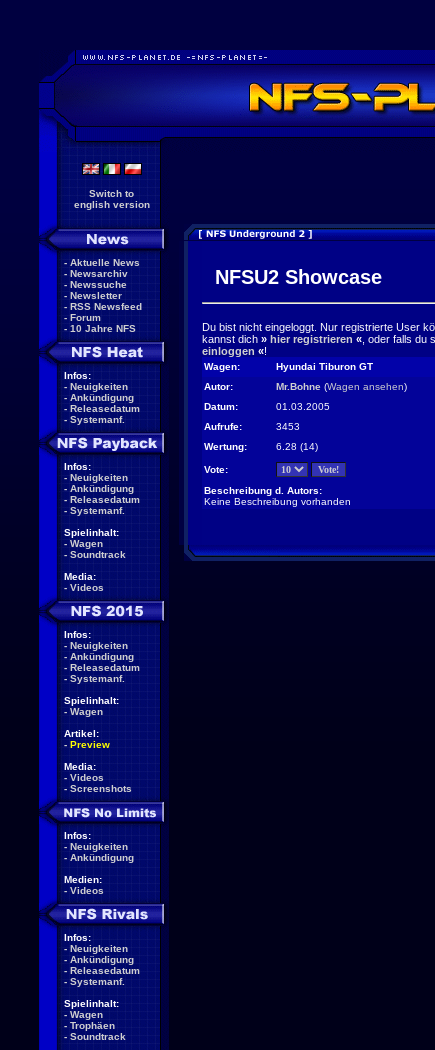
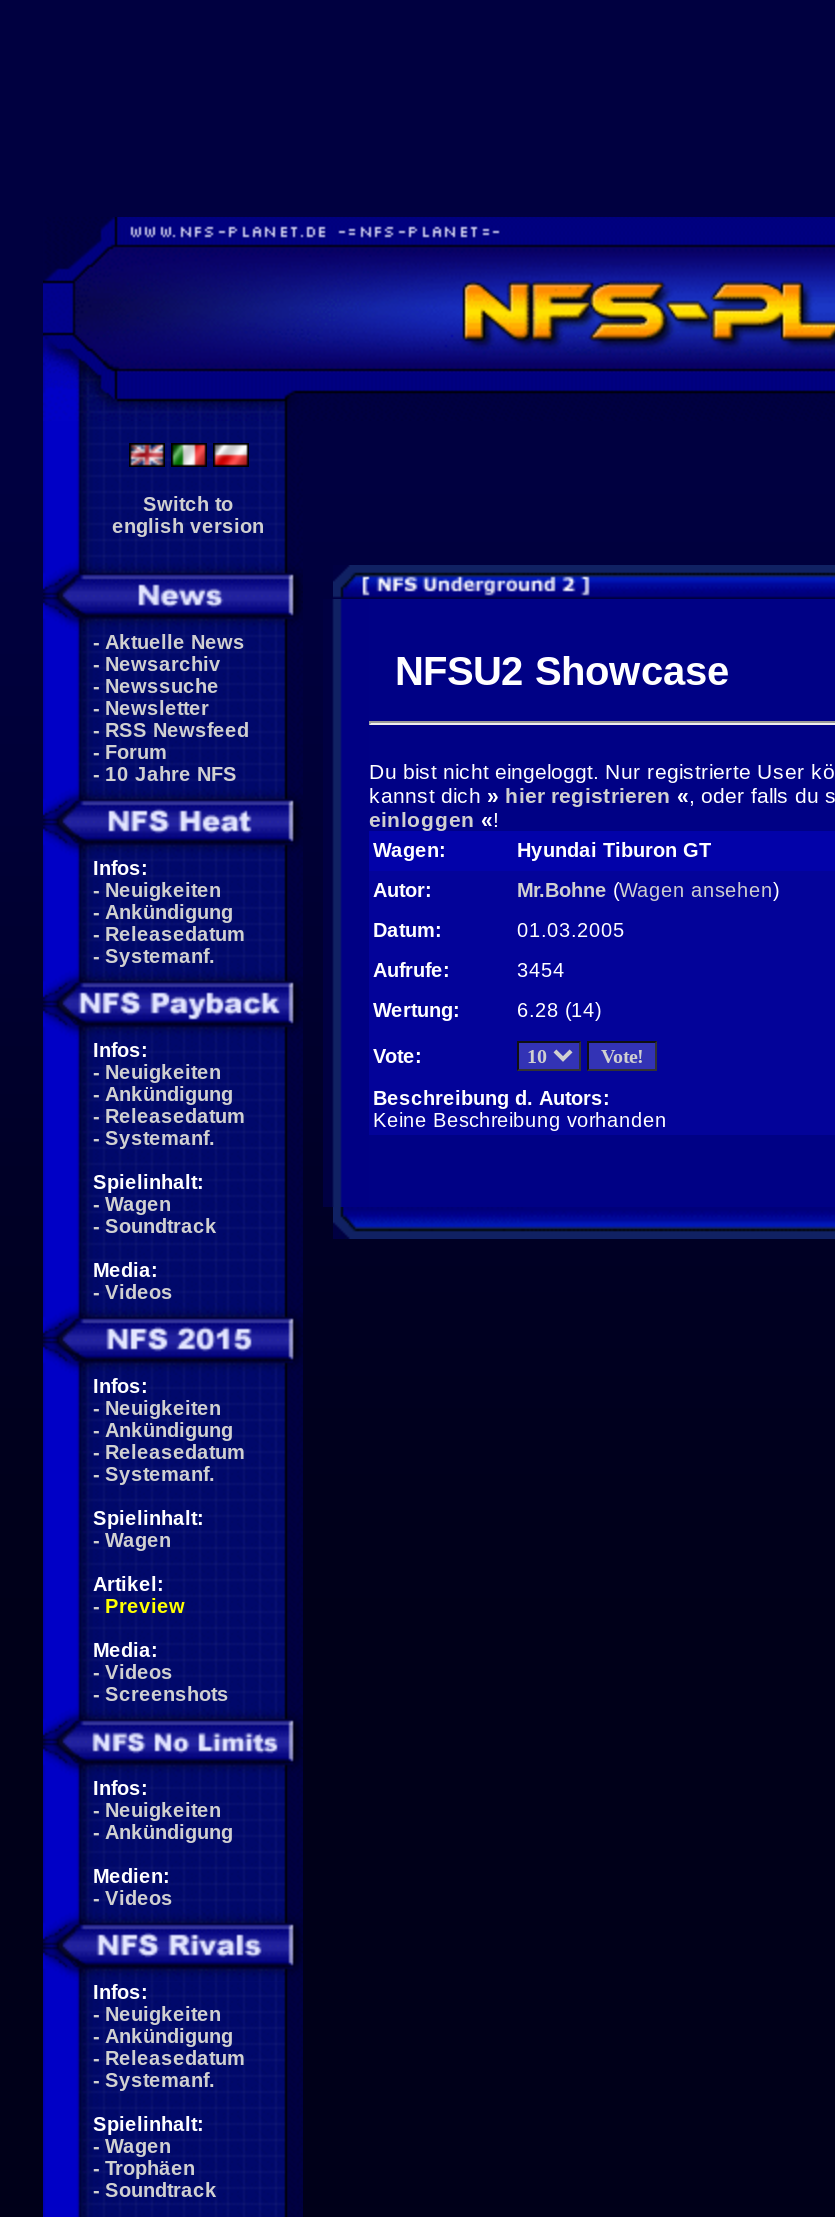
- 3453
+ 3454
